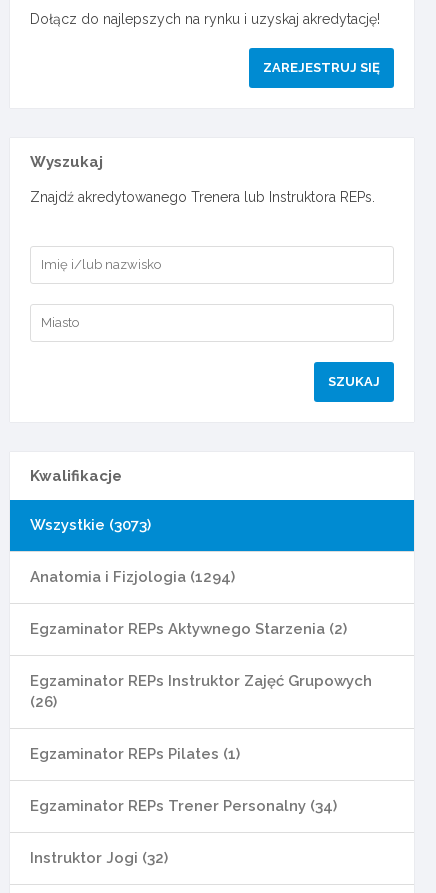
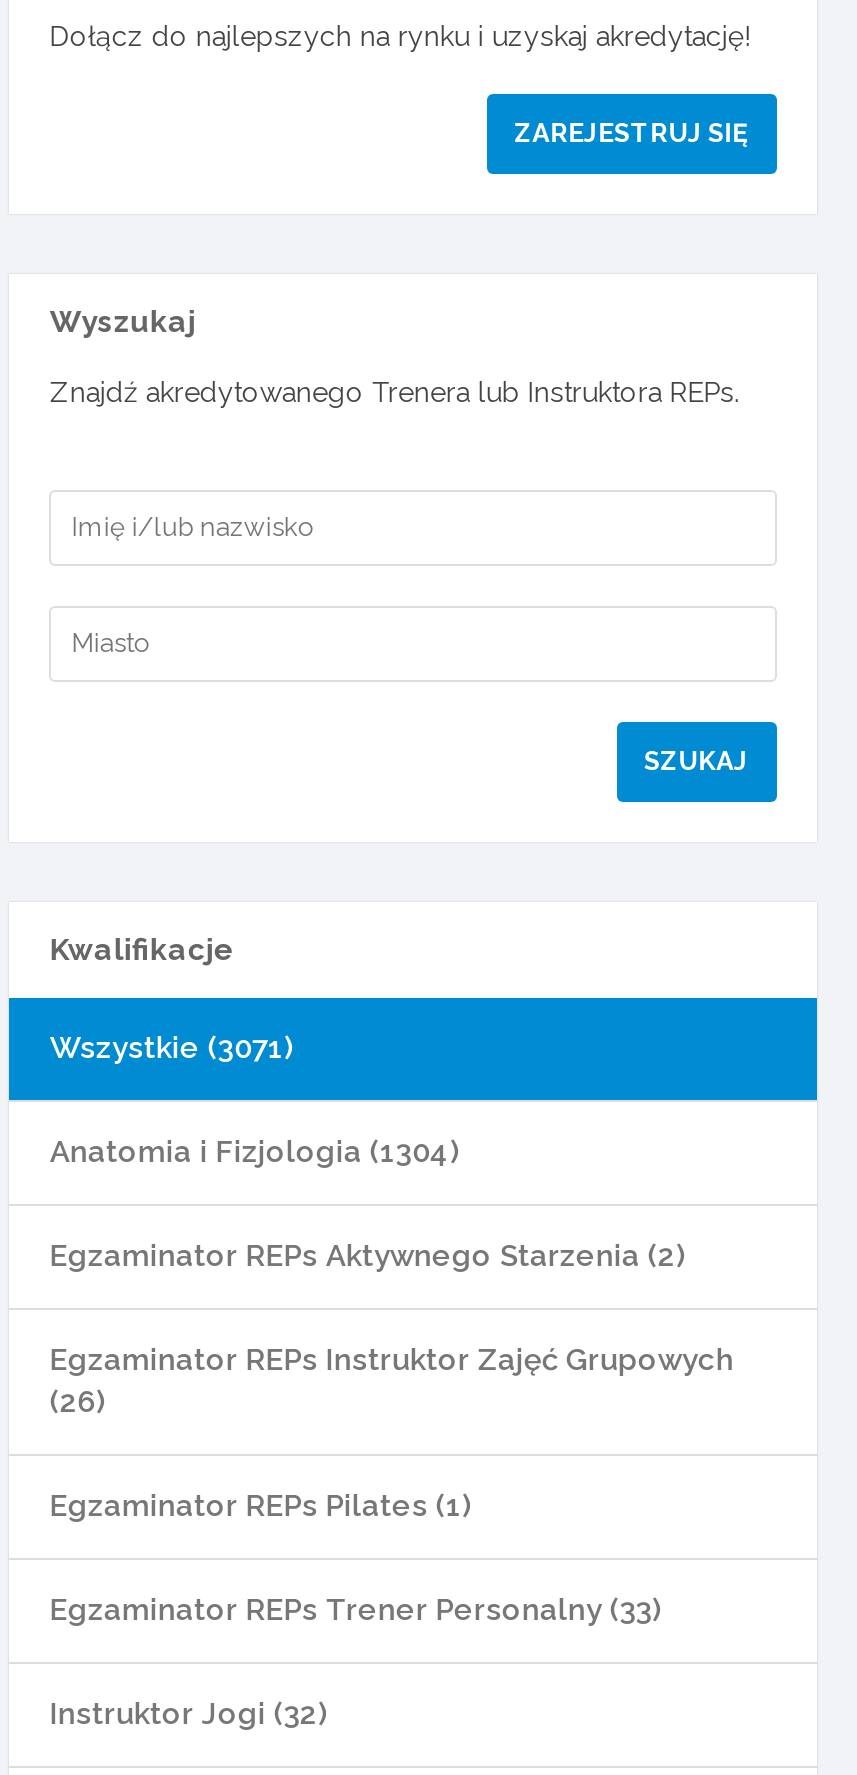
- Wszystkie (3073)
+ Wszystkie (3071)

- Anatomia i Fizjologia (1294)
+ Anatomia i Fizjologia (1304)

- Egzaminator REPs Trener Personalny (34)
+ Egzaminator REPs Trener Personalny (33)
